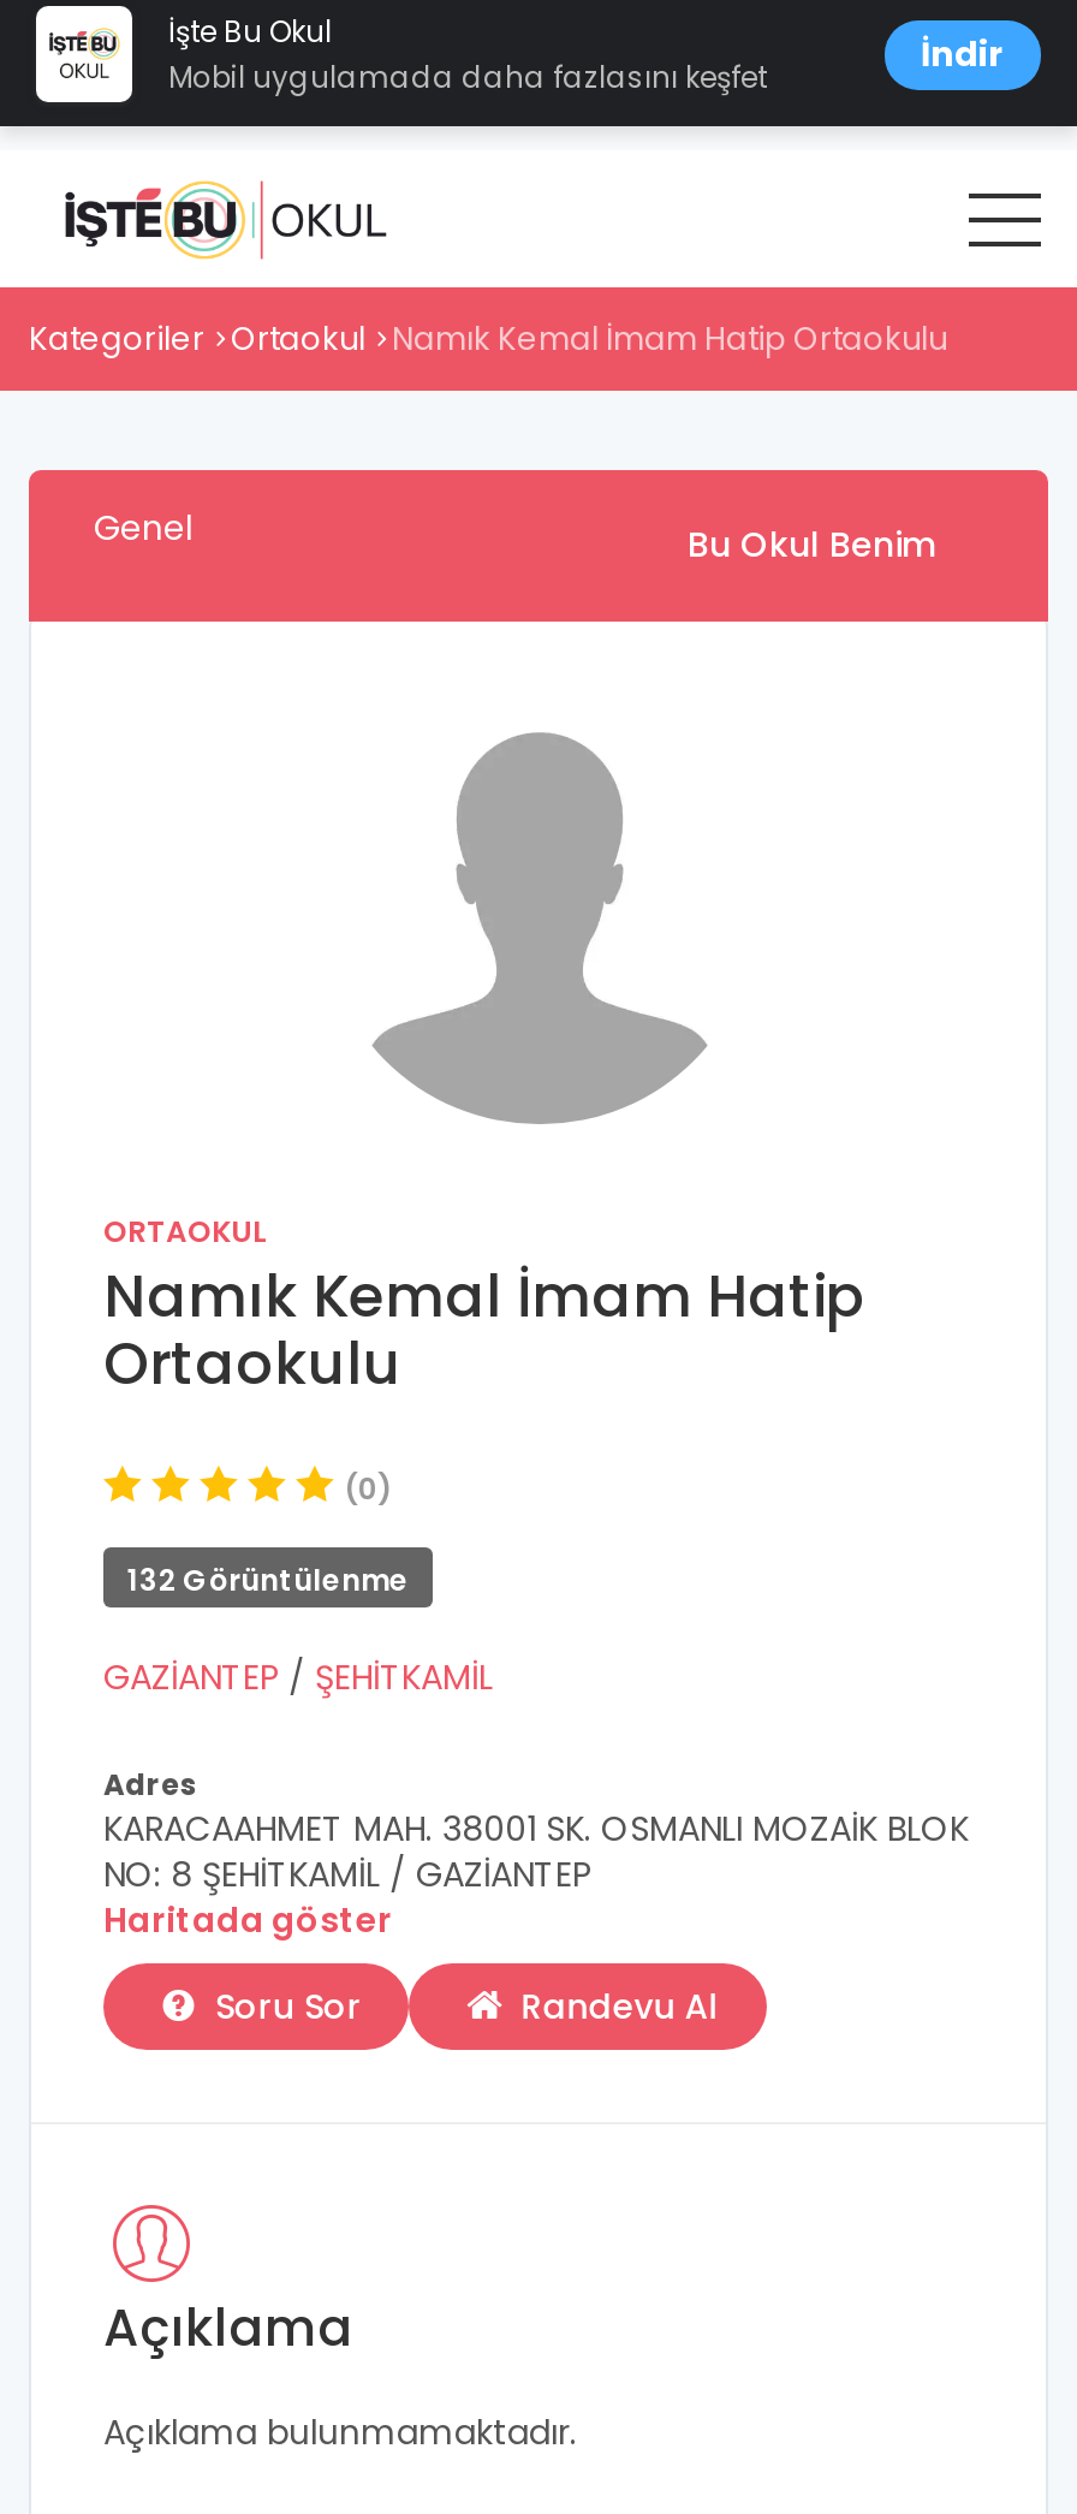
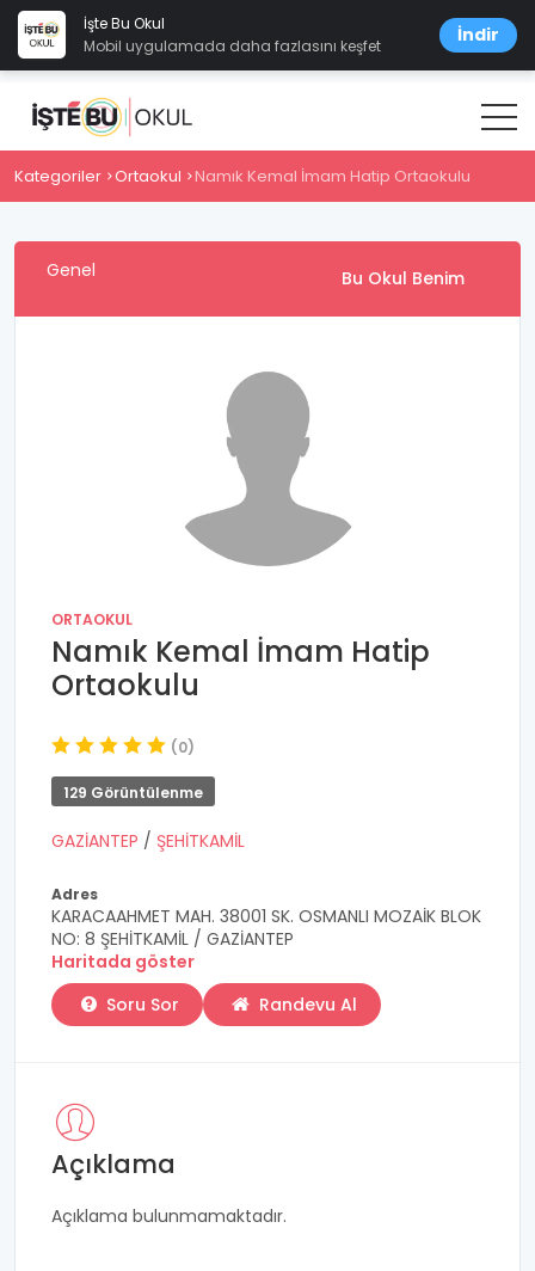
- 132 Görüntülenme
+ 129 Görüntülenme
